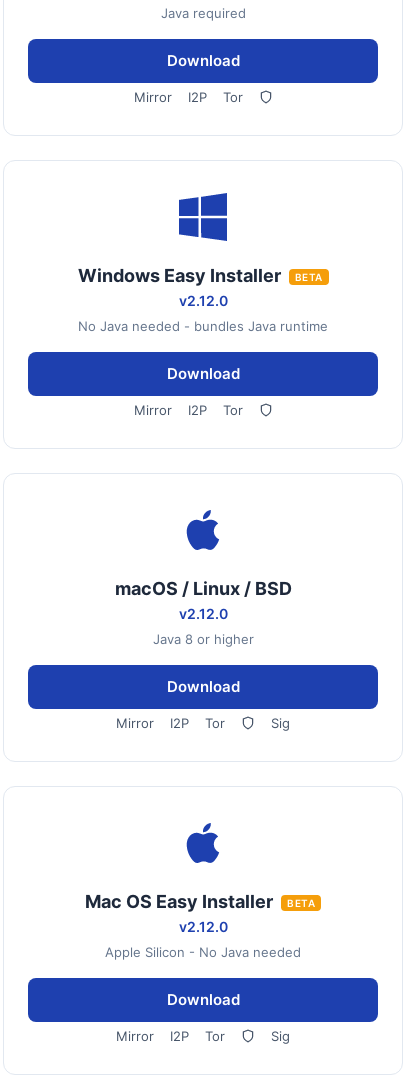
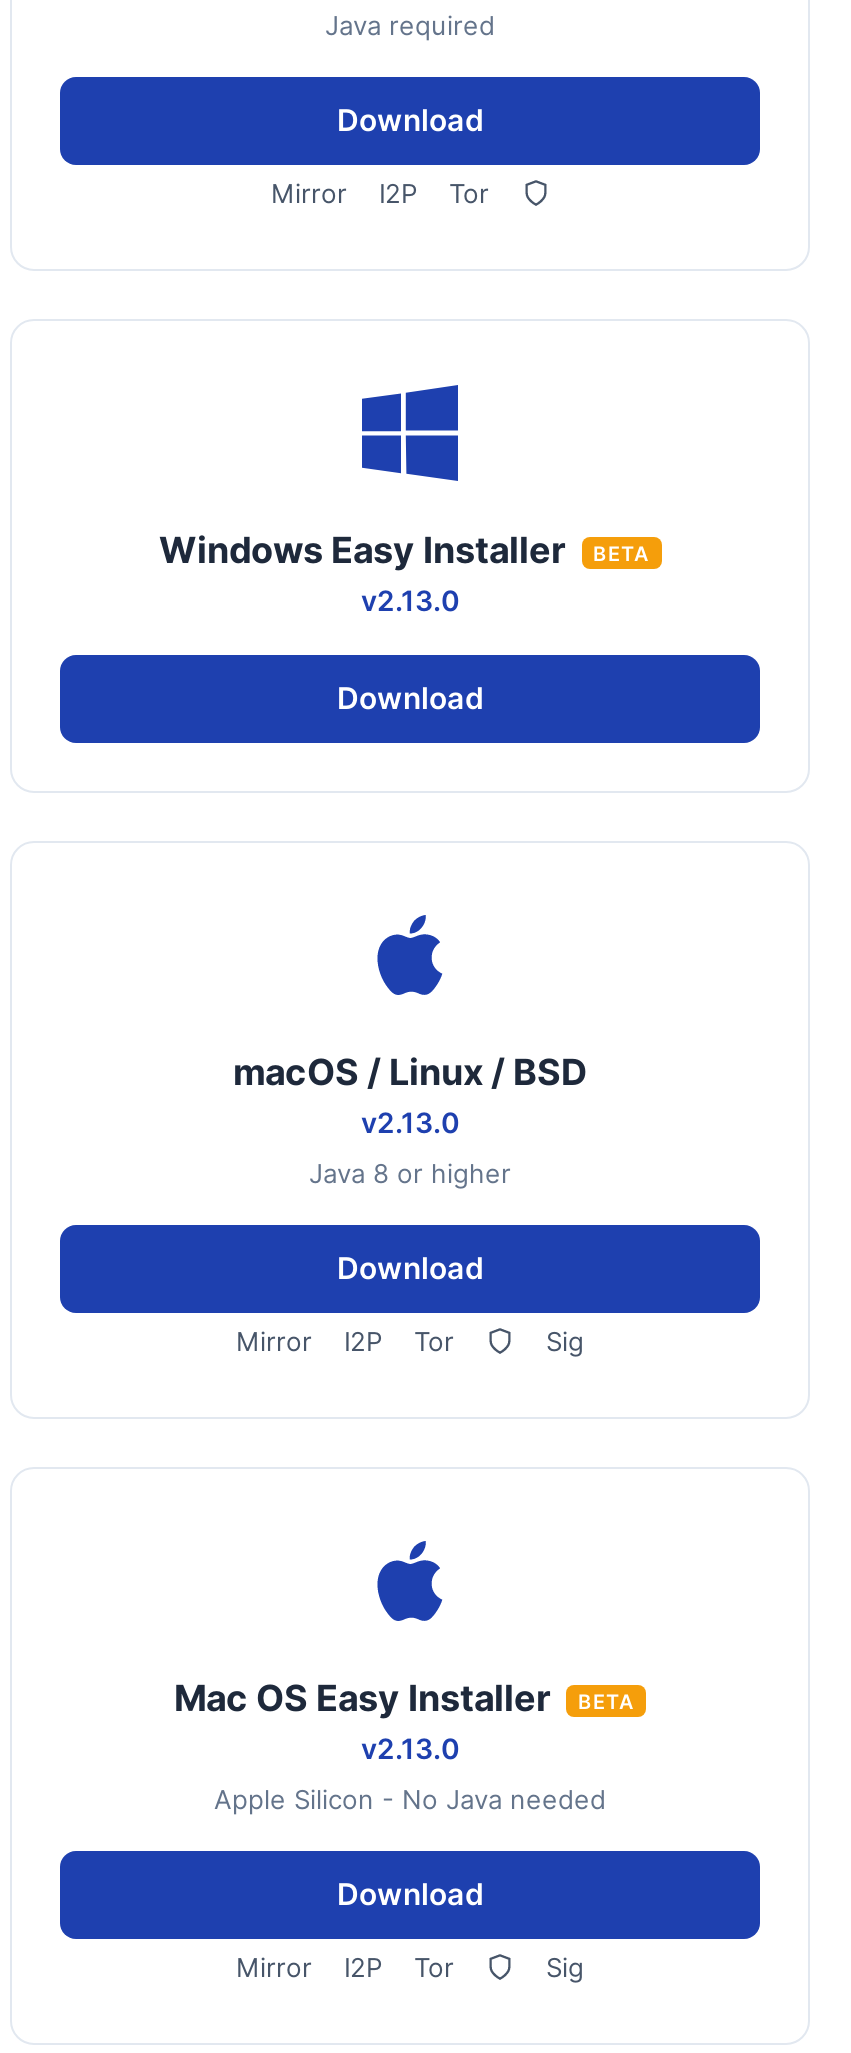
- v2.12.0
- No Java needed - bundles Java runtime
+ v2.13.0

- Mirror
- I2P
- Tor

- v2.12.0
+ v2.13.0

- v2.12.0
+ v2.13.0
